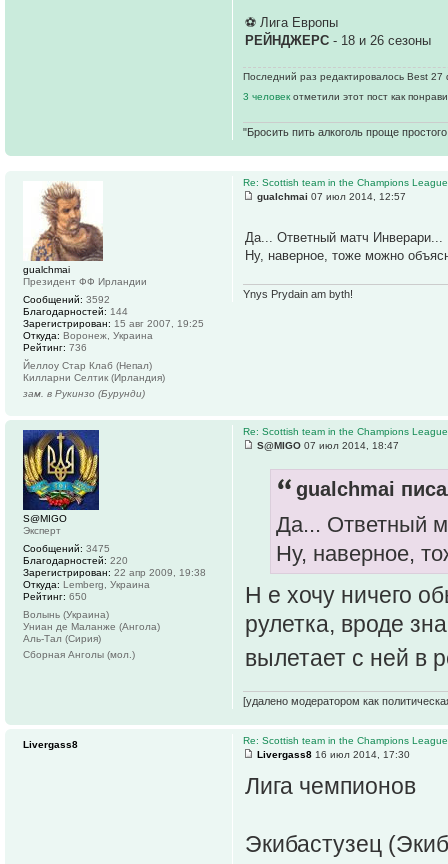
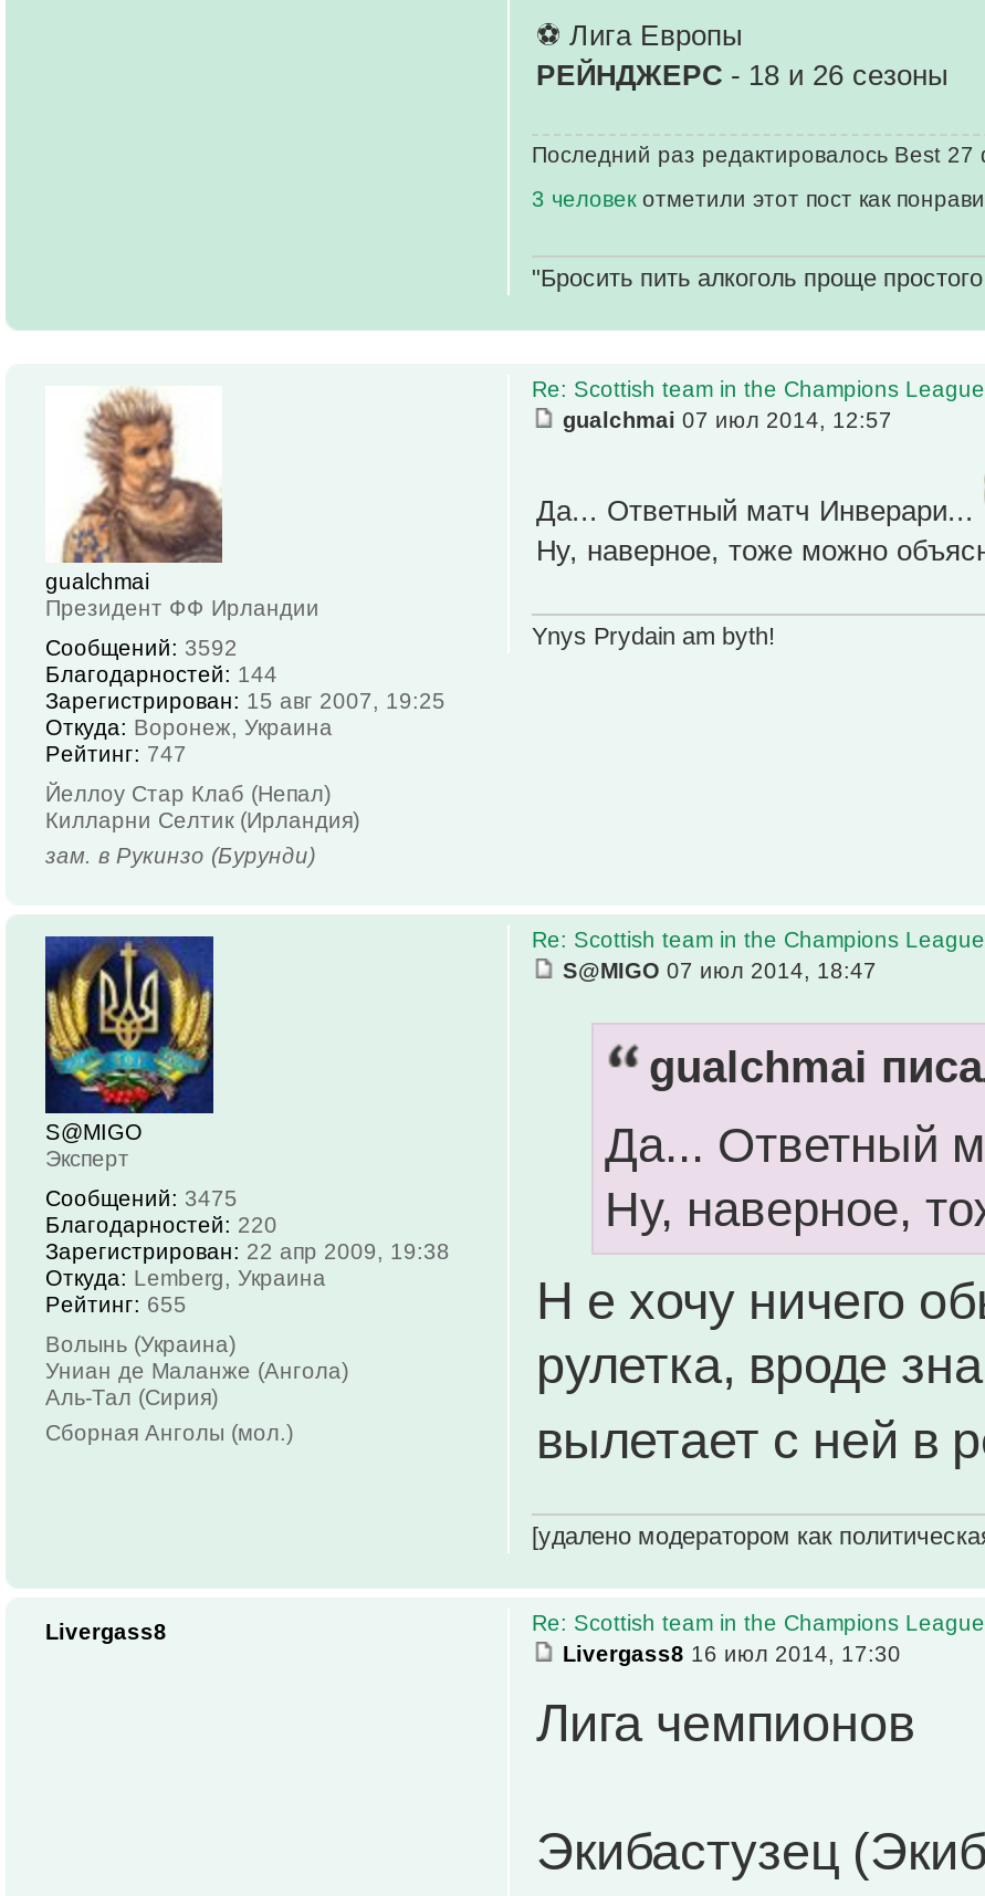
- Рейтинг: 736
+ Рейтинг: 747

- Рейтинг: 650
+ Рейтинг: 655
